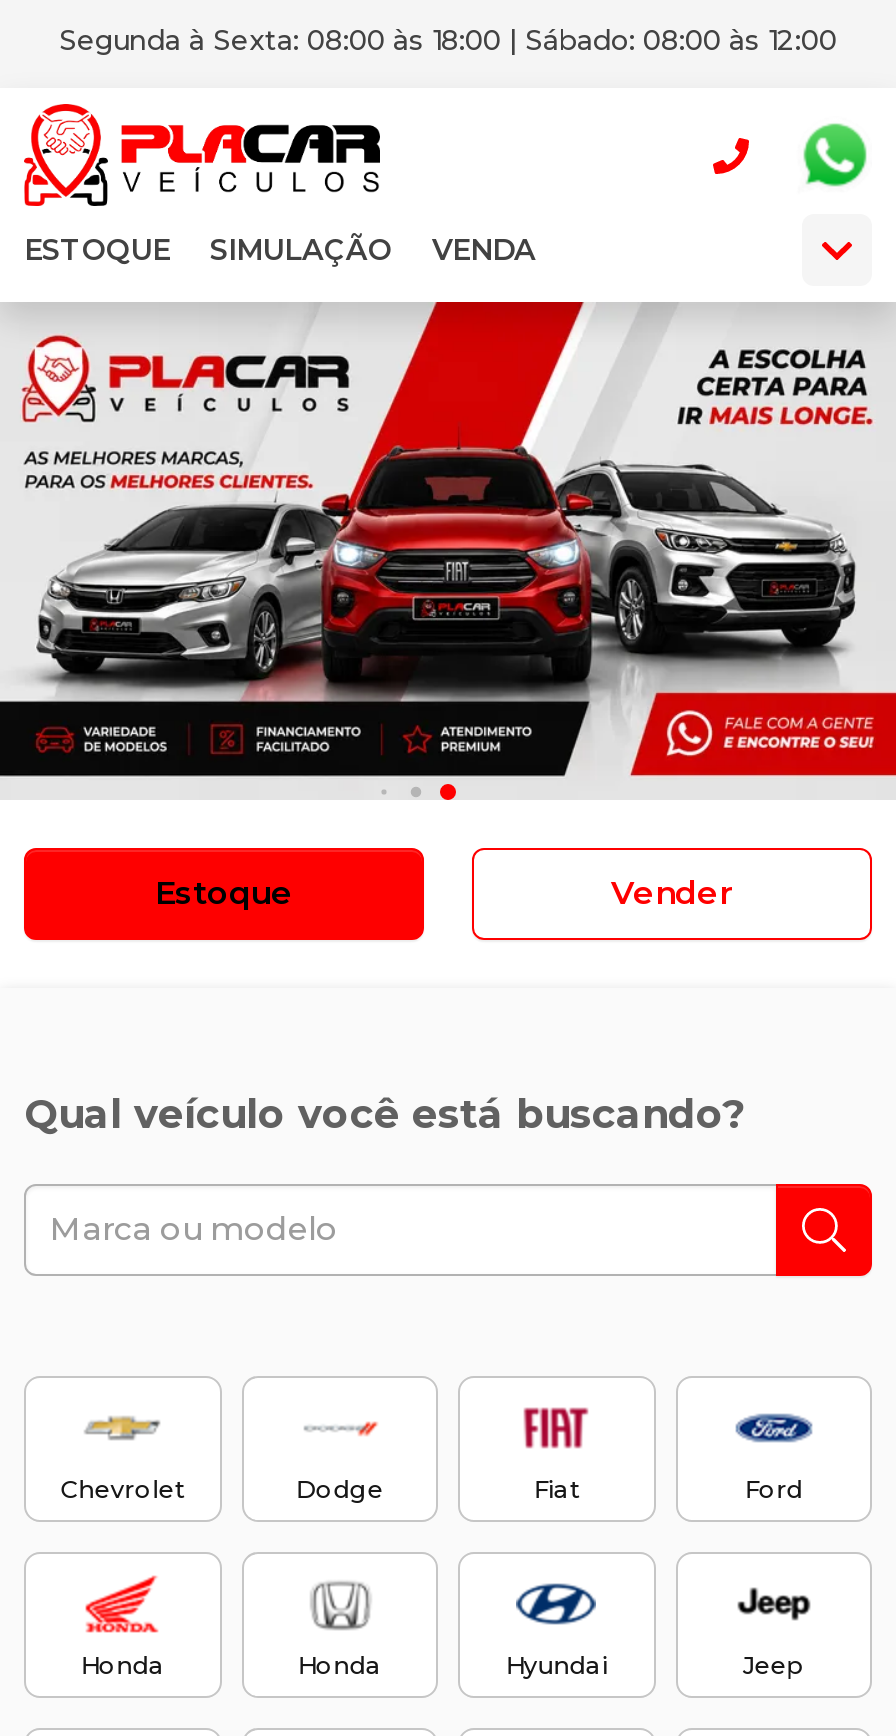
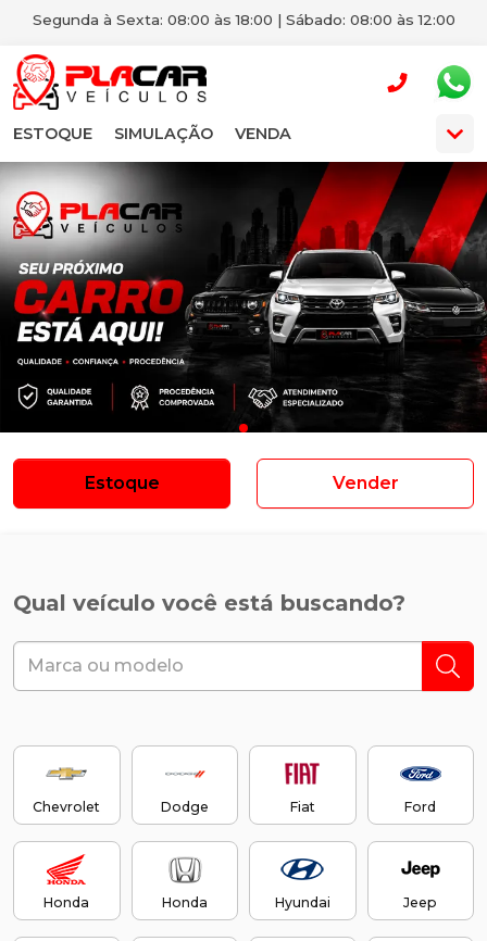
- [image]
+ [image]
